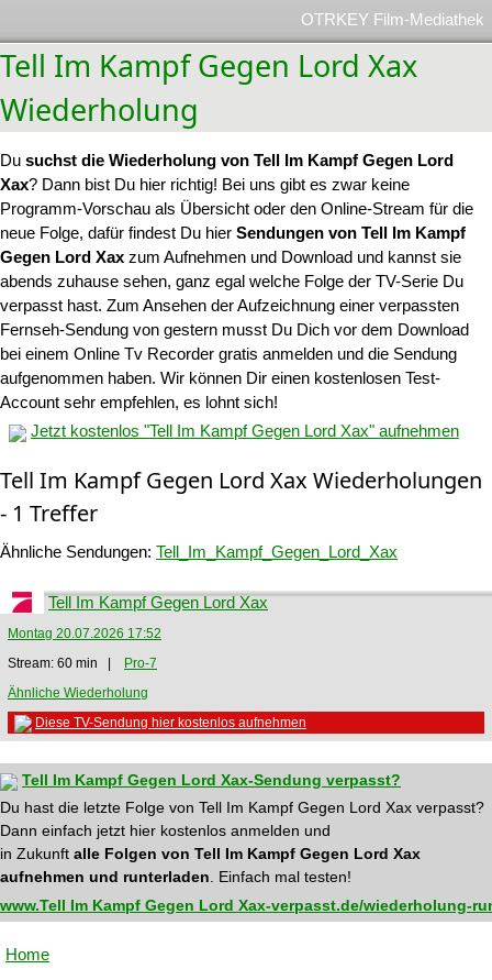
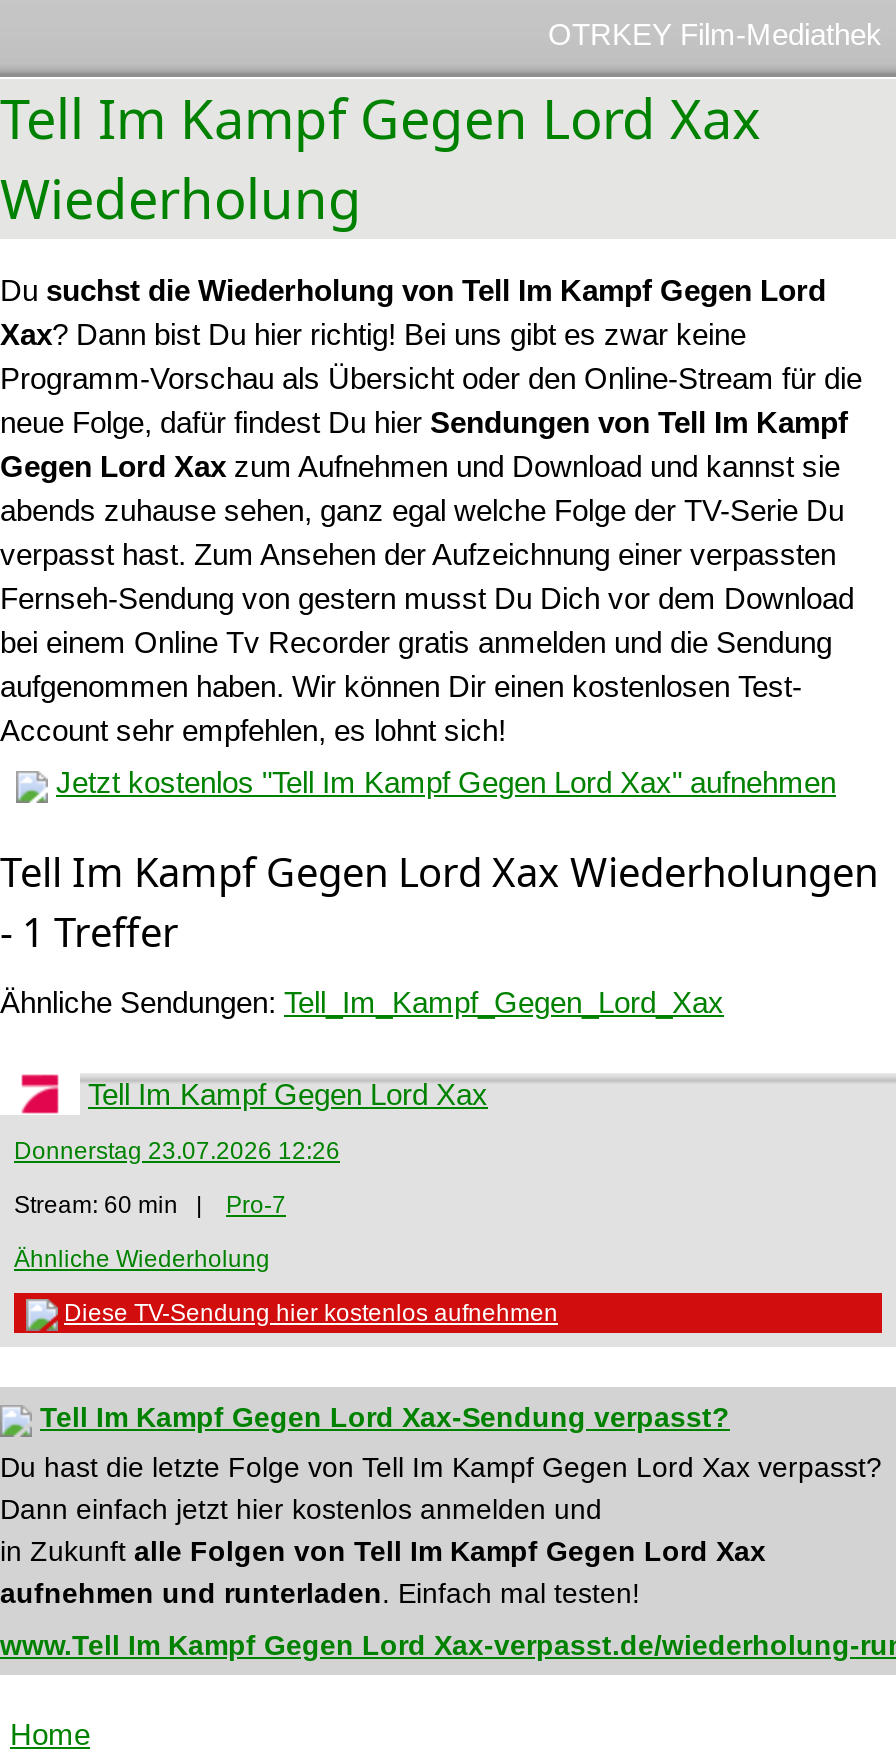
- Montag 20.07.2026 17:52
+ Donnerstag 23.07.2026 12:26
